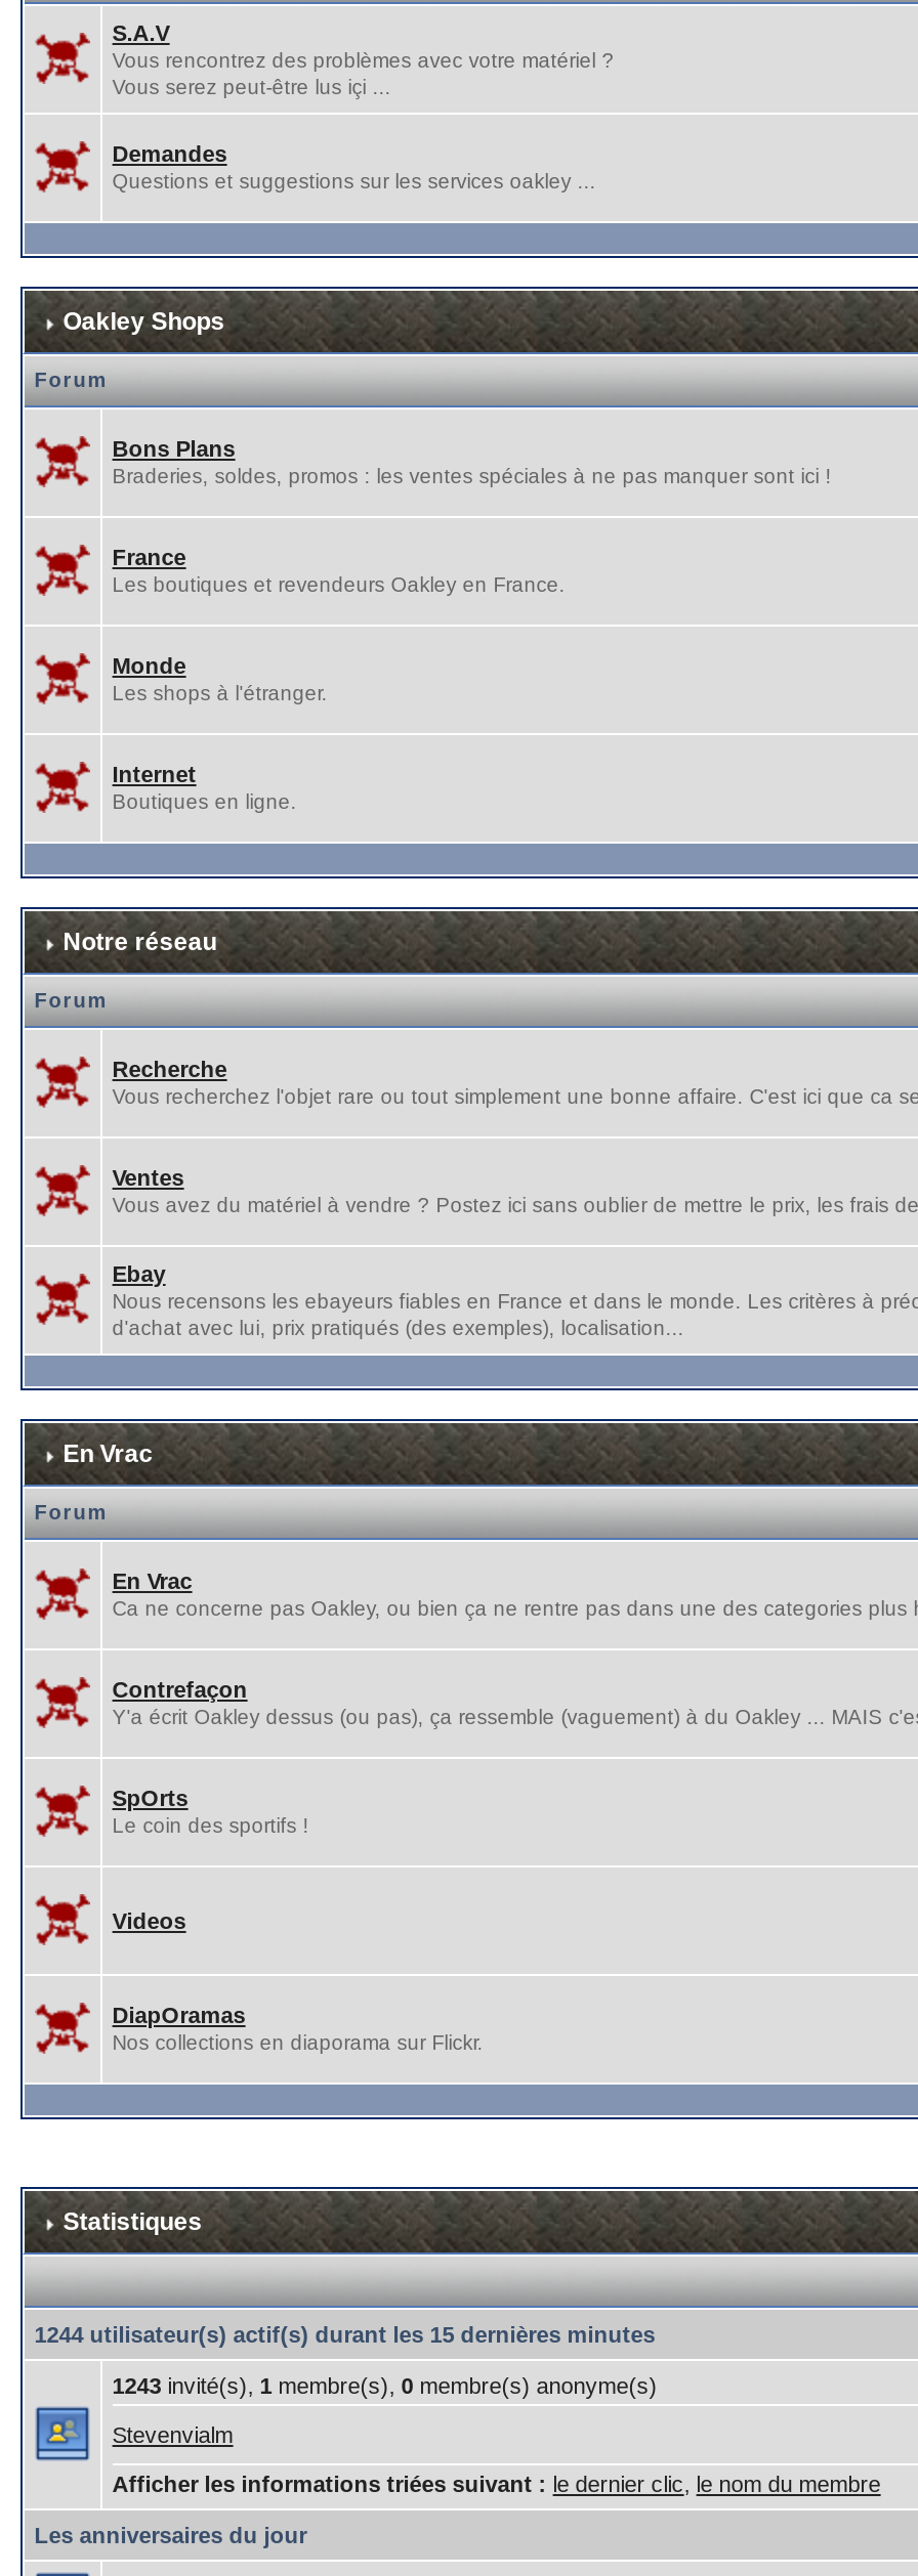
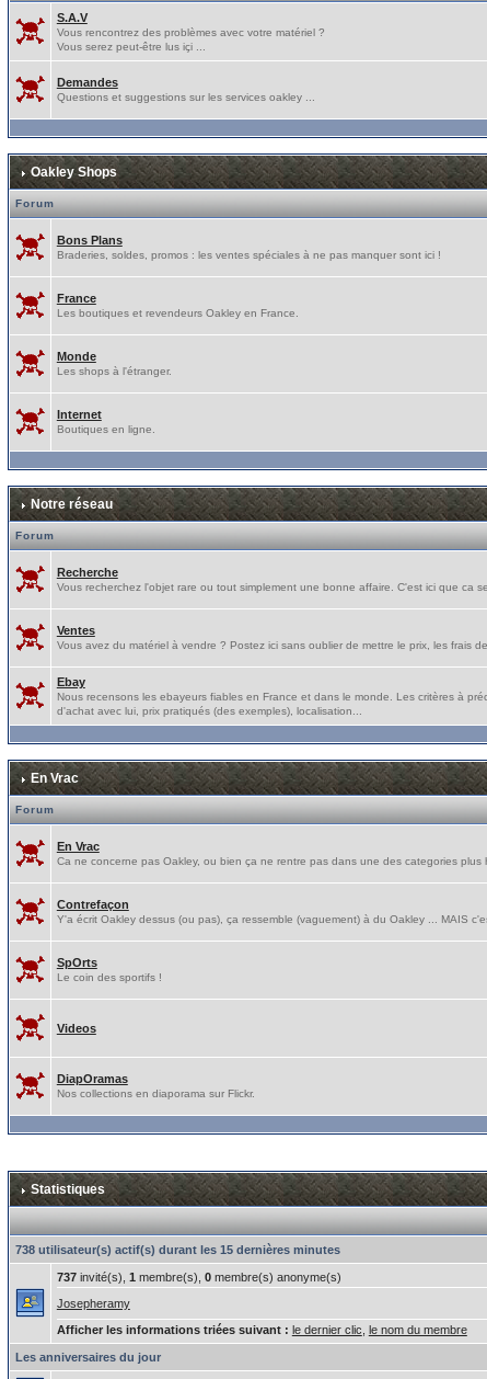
- 1244 utilisateur(s) actif(s) durant les 15 dernières minutes
+ 738 utilisateur(s) actif(s) durant les 15 dernières minutes

- 1243 invité(s), 1 membre(s), 0 membre(s) anonyme(s)
+ 737 invité(s), 1 membre(s), 0 membre(s) anonyme(s)

- Stevenvialm
+ Josepheramy
